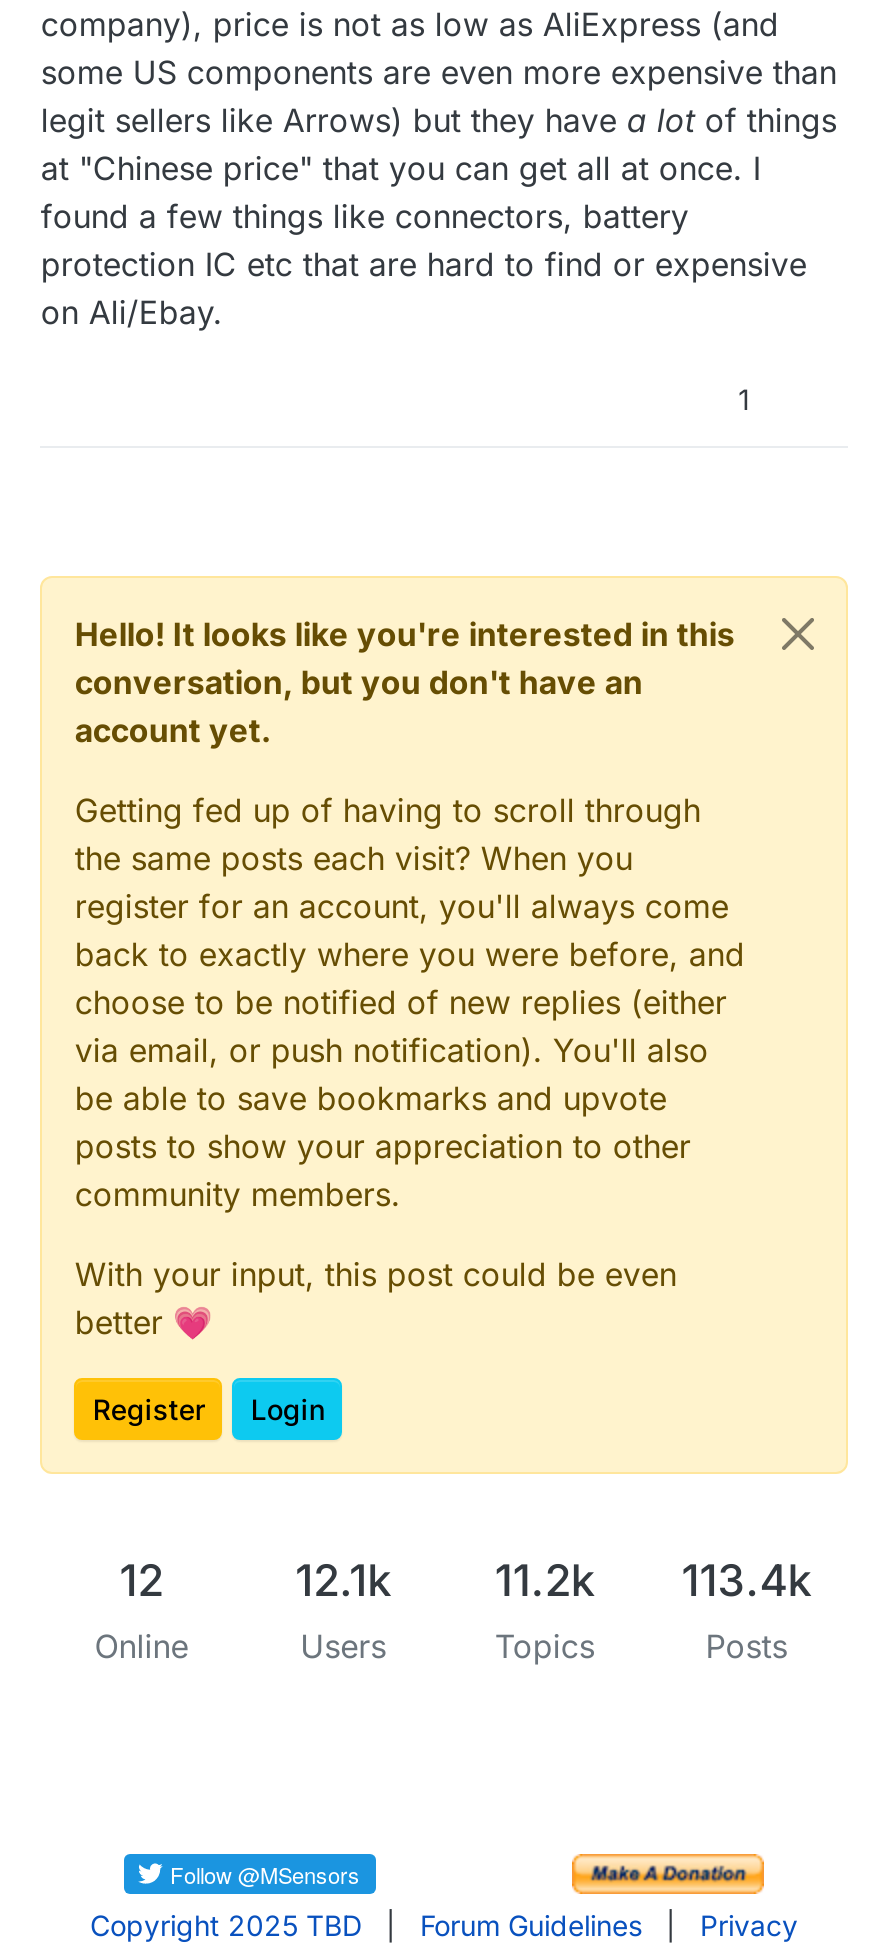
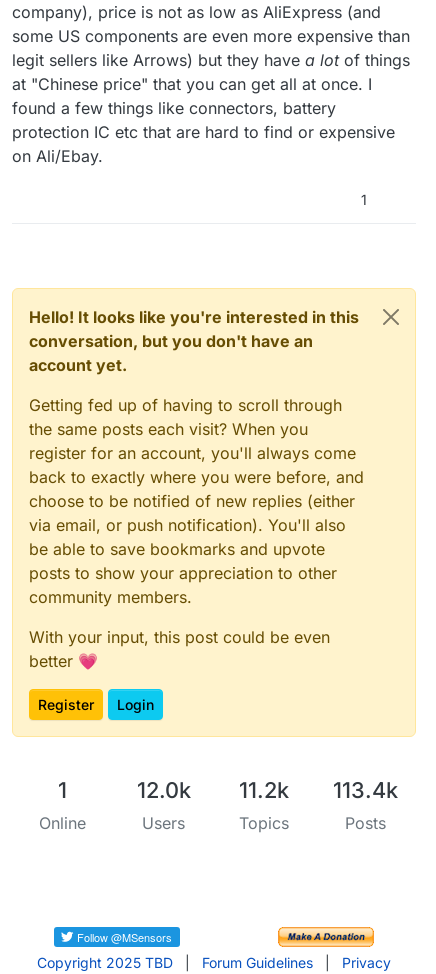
- 12
+ 1

- 12.1k 11.2k 113.4k
+ 12.0k 11.2k 113.4k
